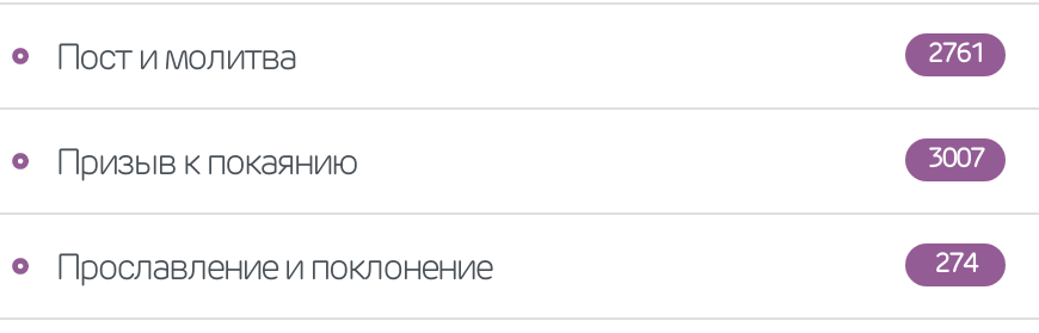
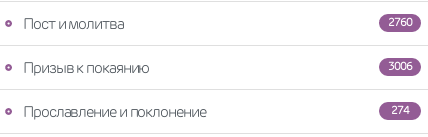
- 2761
+ 2760

- 3007
+ 3006
